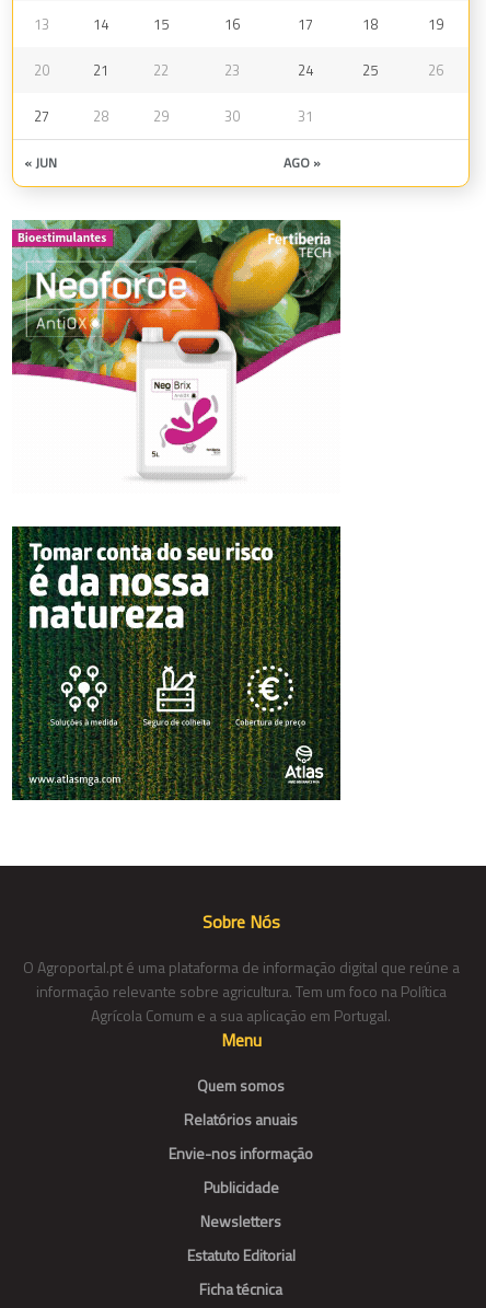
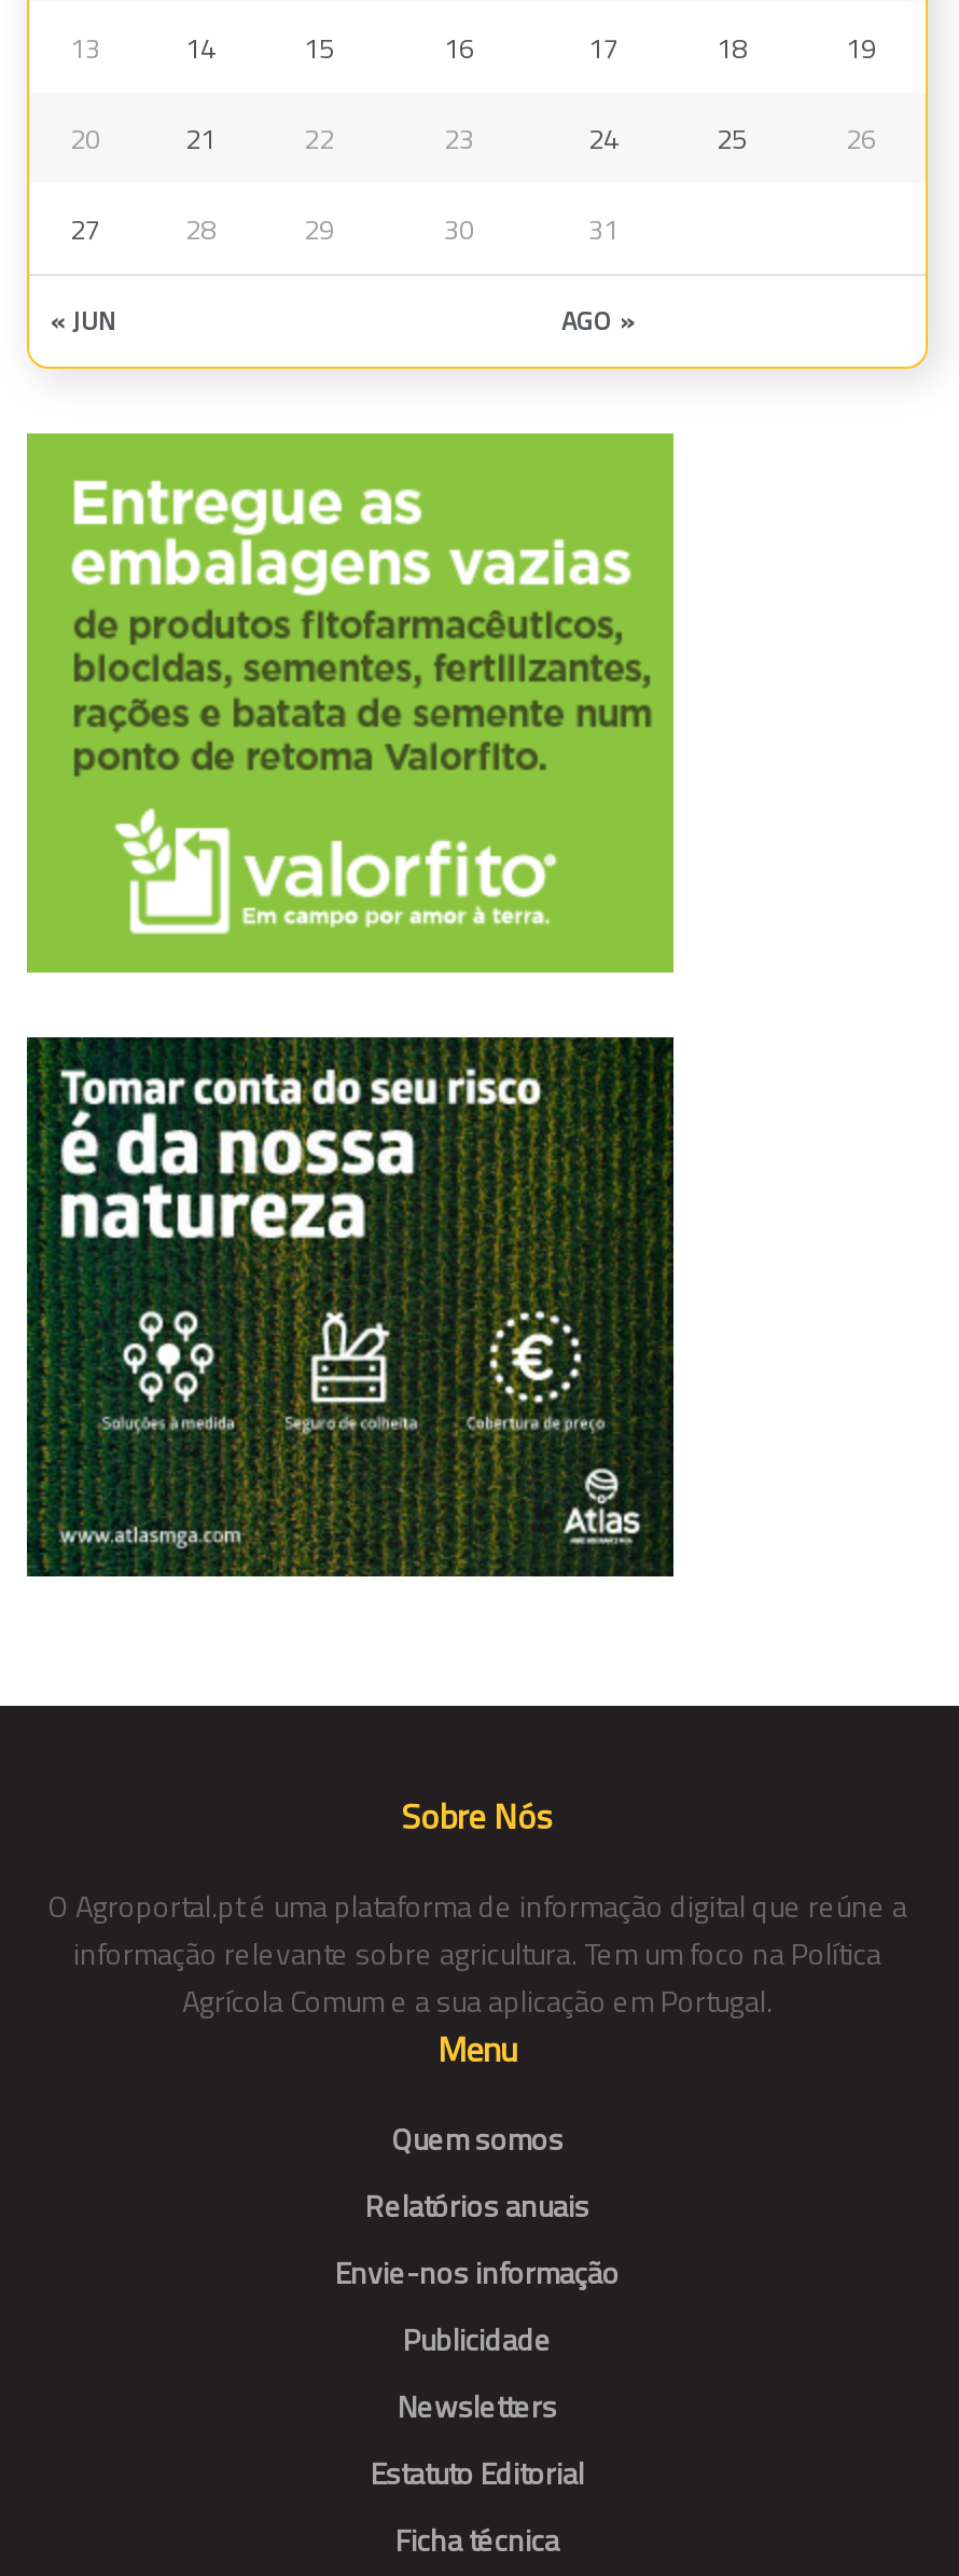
- [image]
+ [image]
